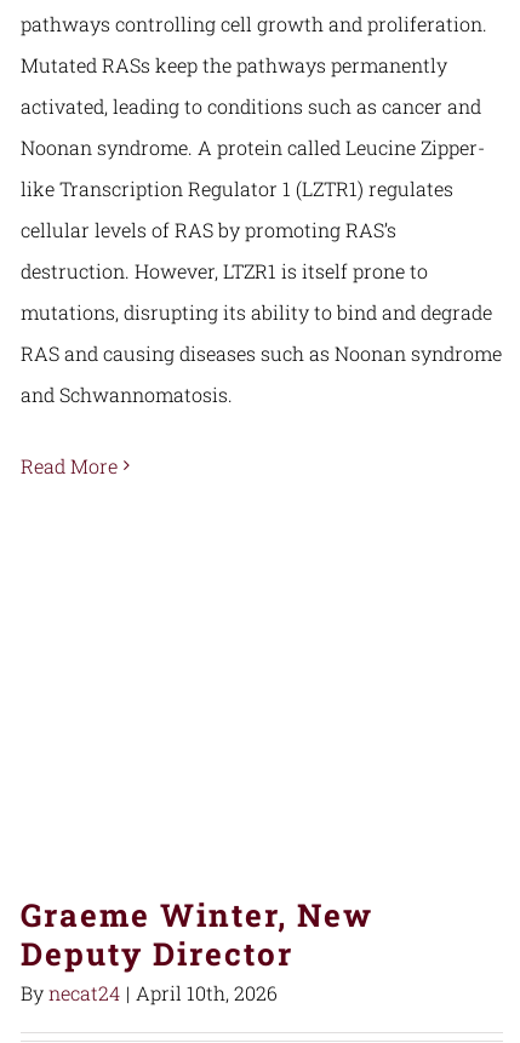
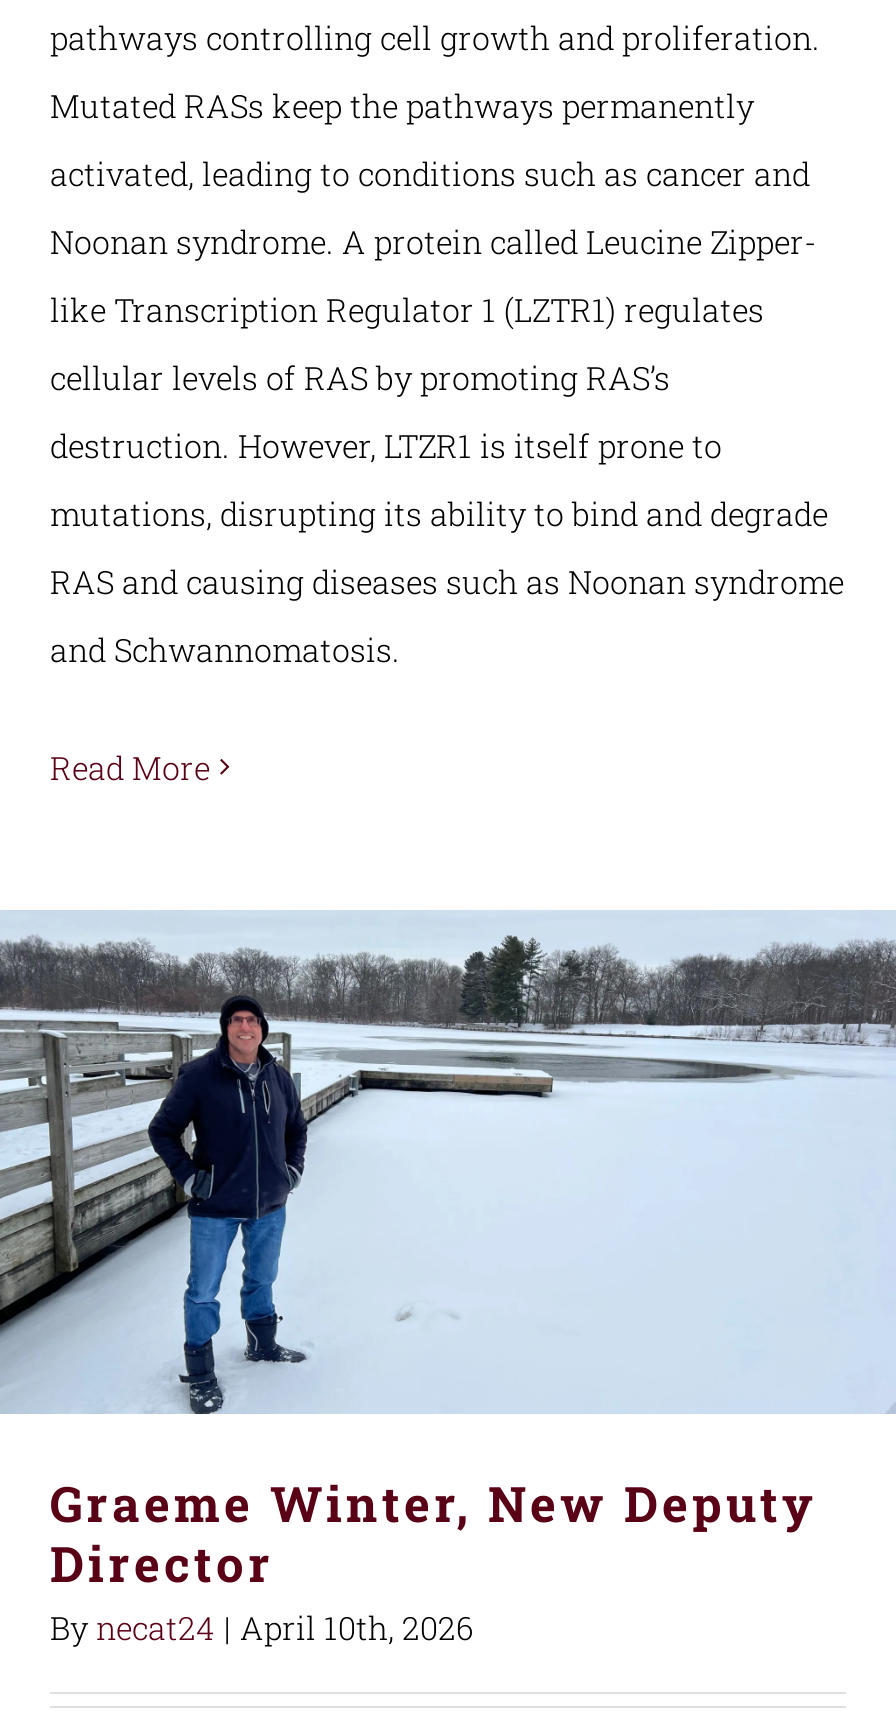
+ [image]
